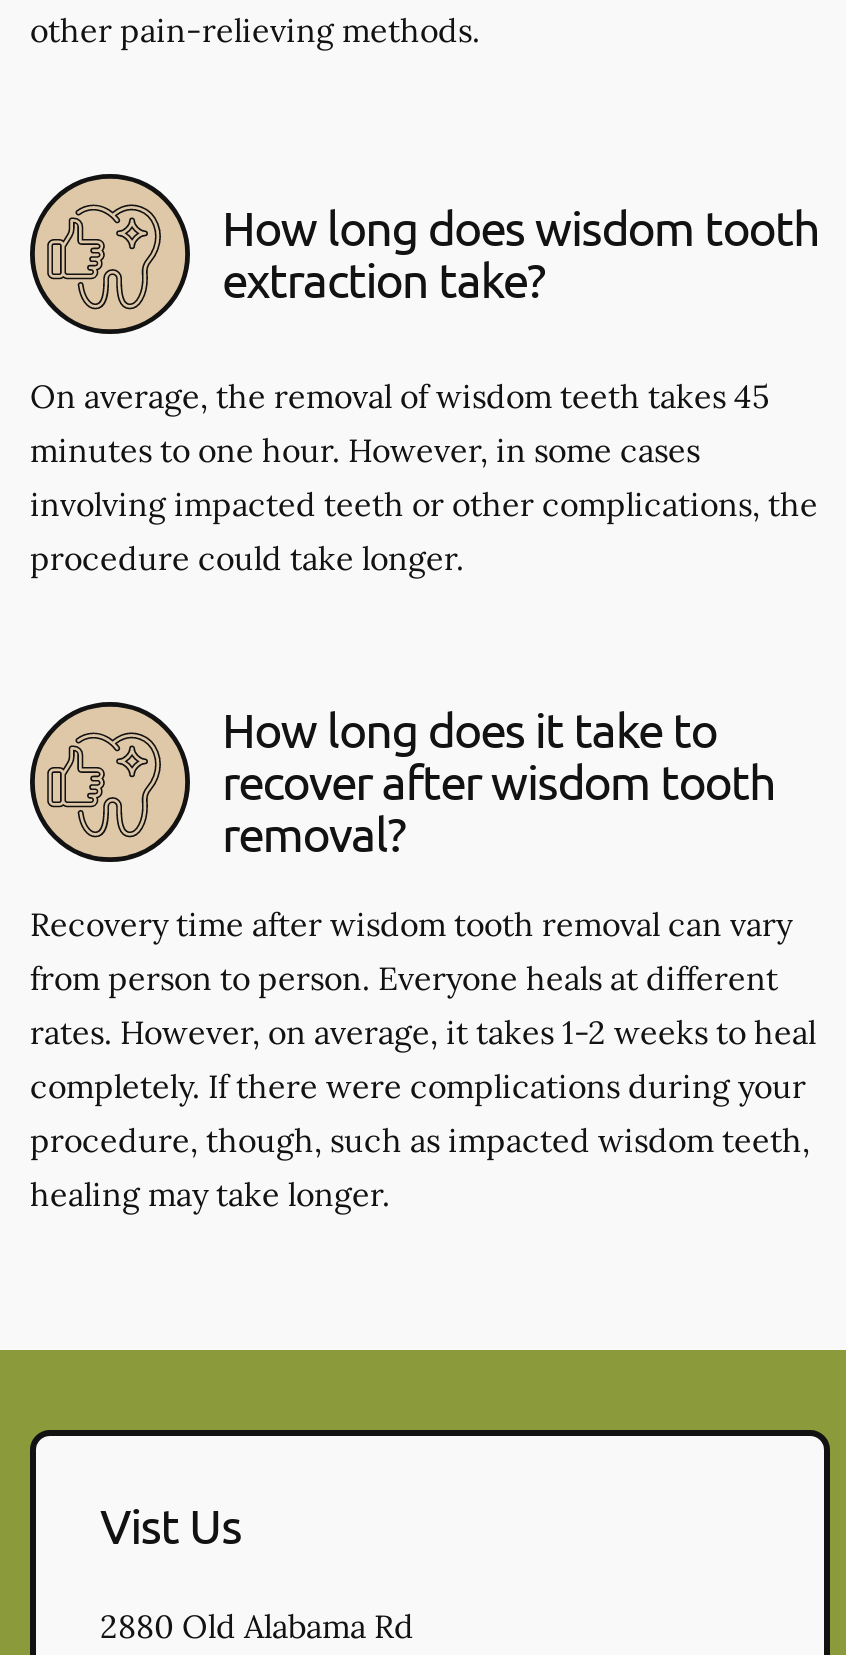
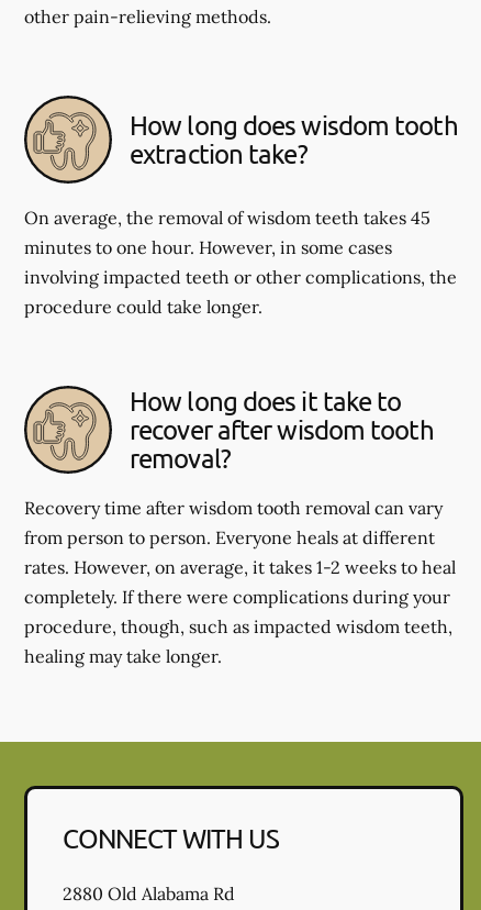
- Vist Us
+ CONNECT WITH US
